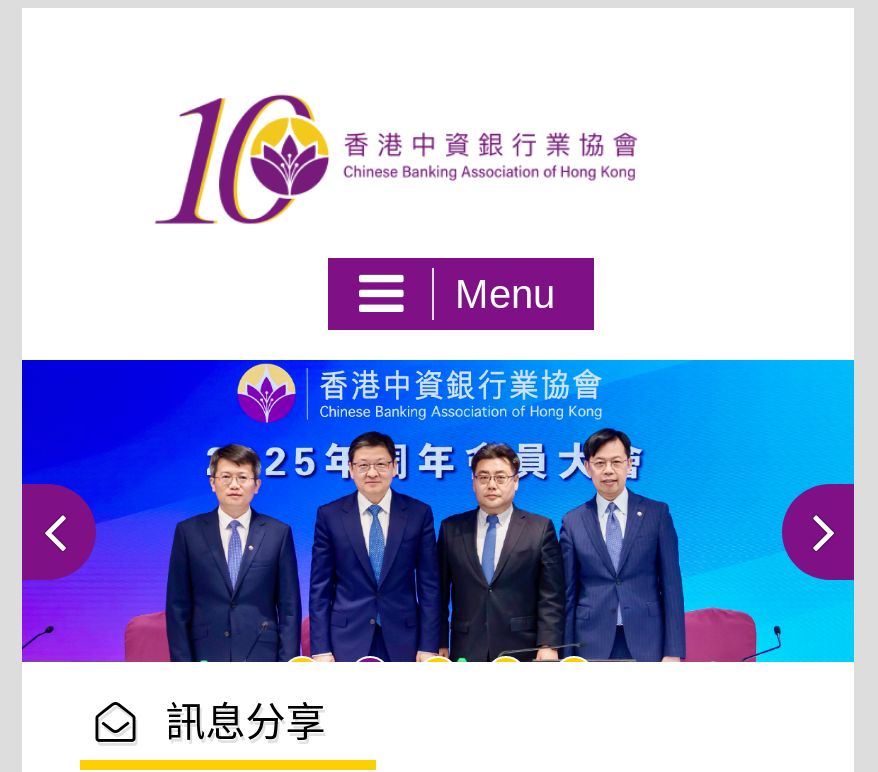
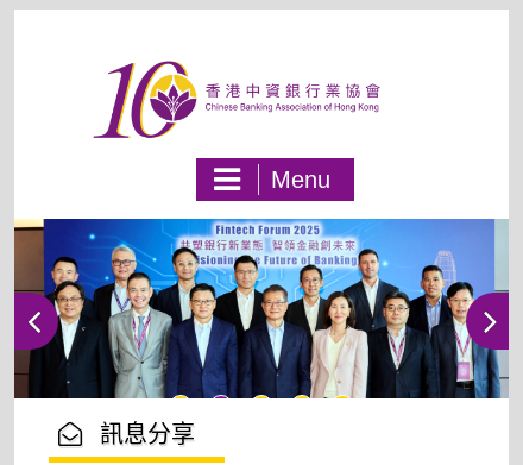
- [image]
+ [image]
